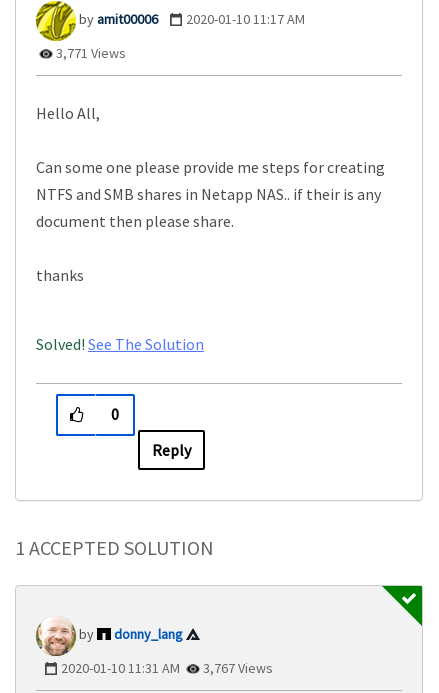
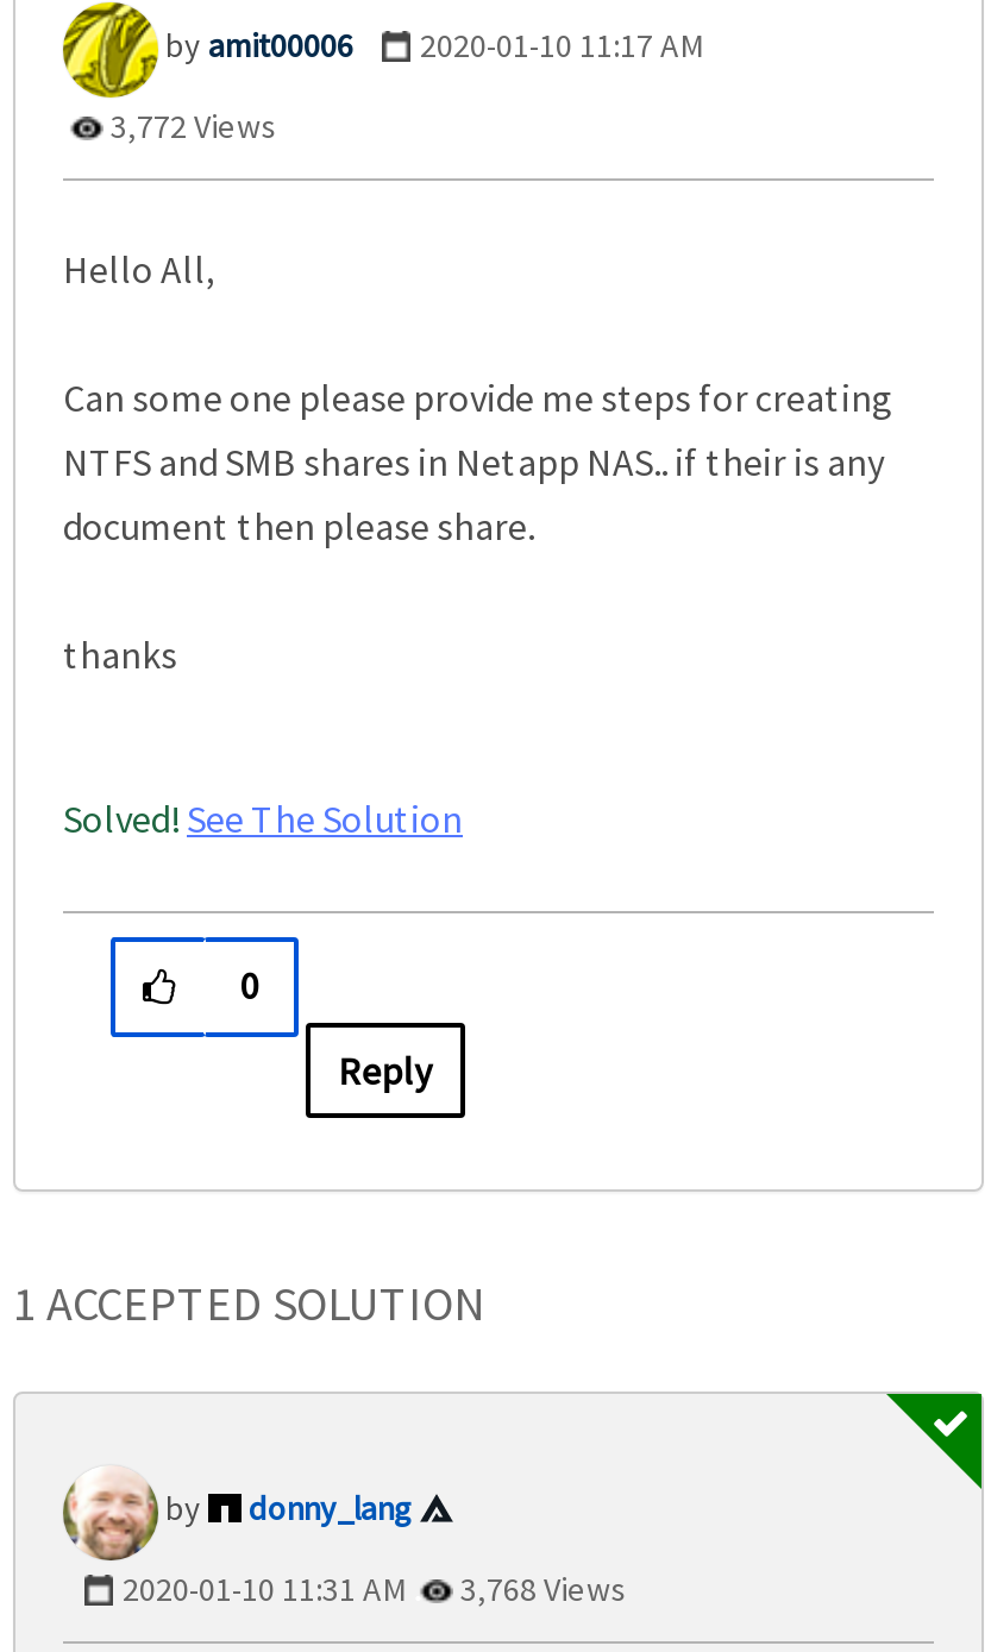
- 3,771 Views
+ 3,772 Views

- 2020-01-10 11:31 AM 3,767 Views
+ 2020-01-10 11:31 AM 3,768 Views
